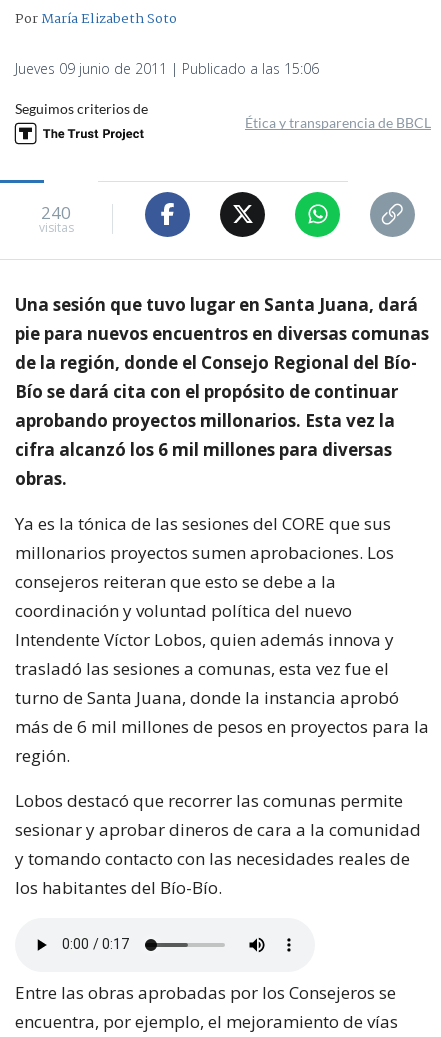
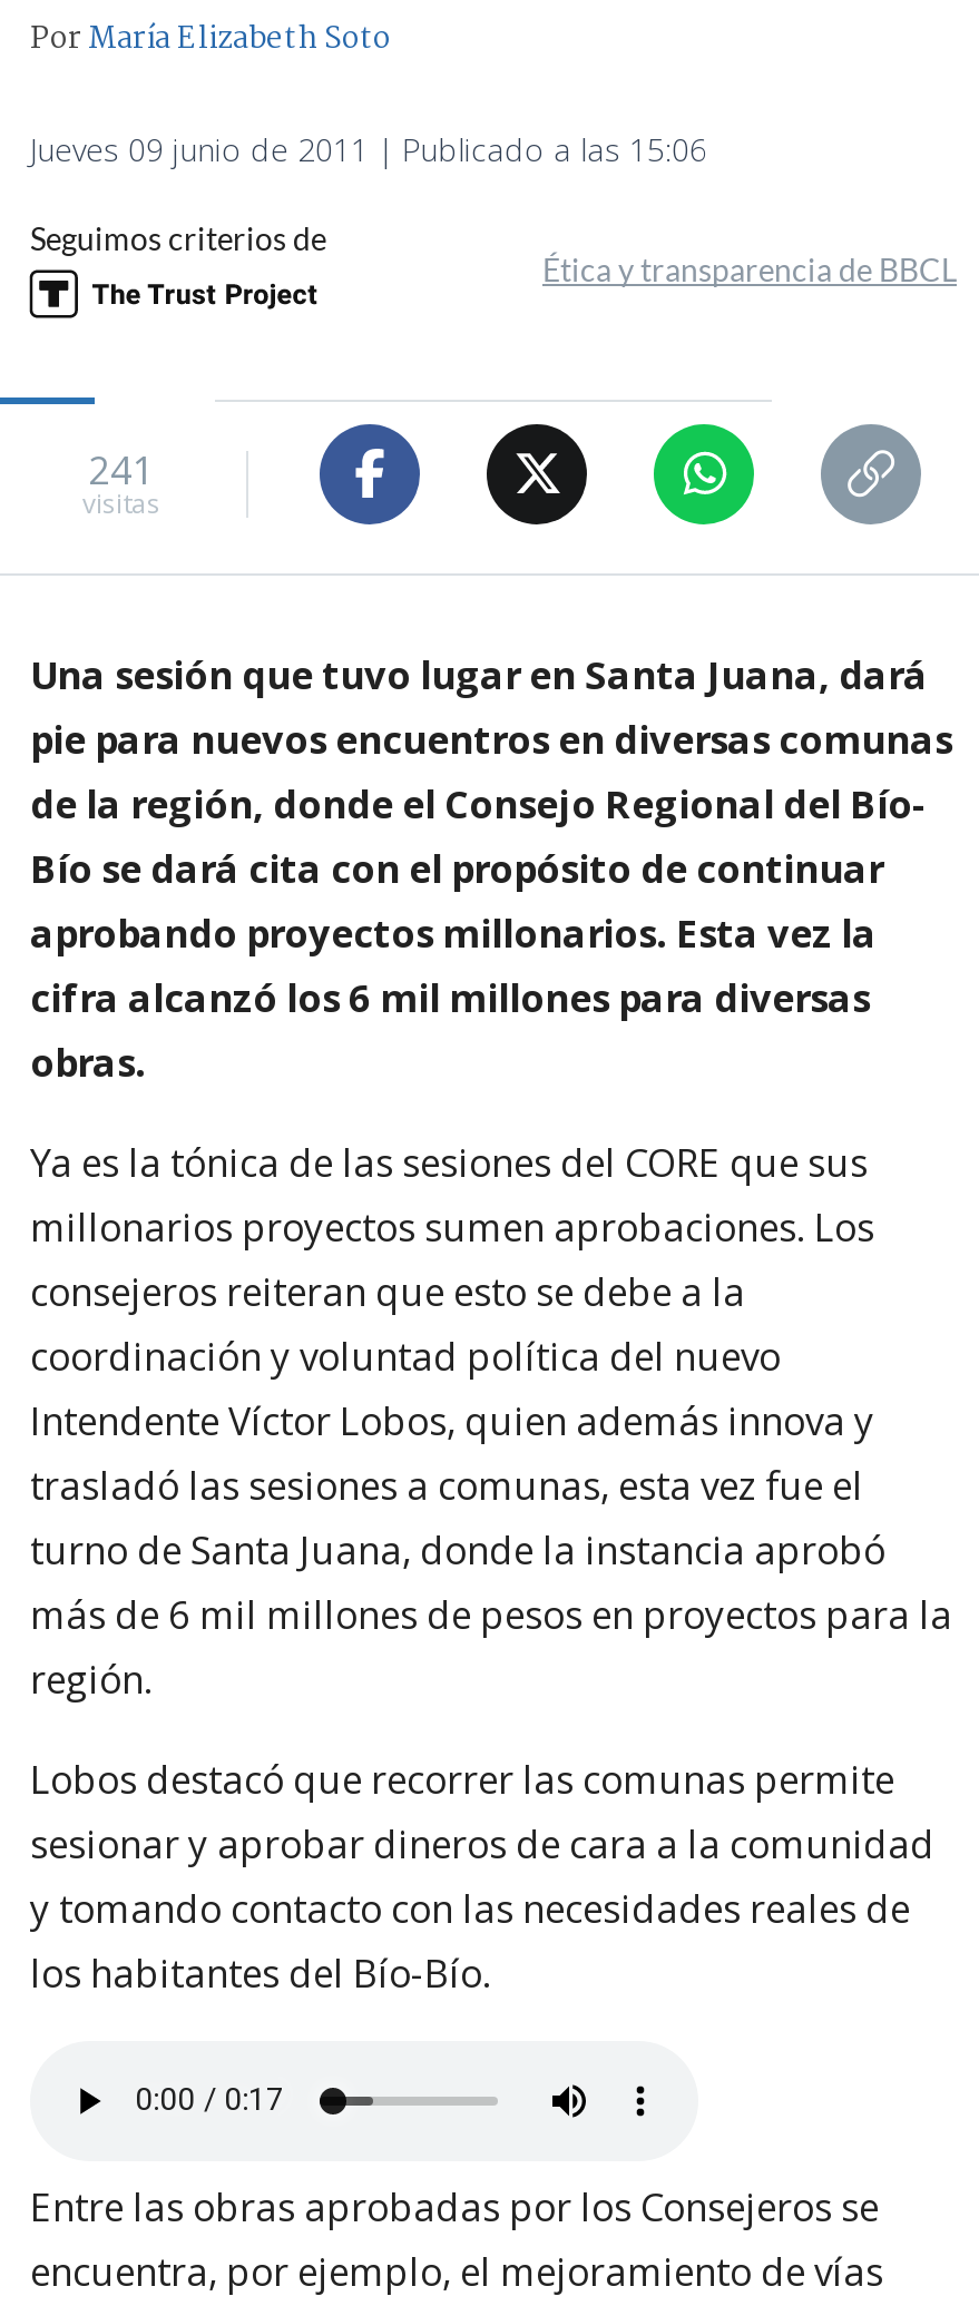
- 240
+ 241
